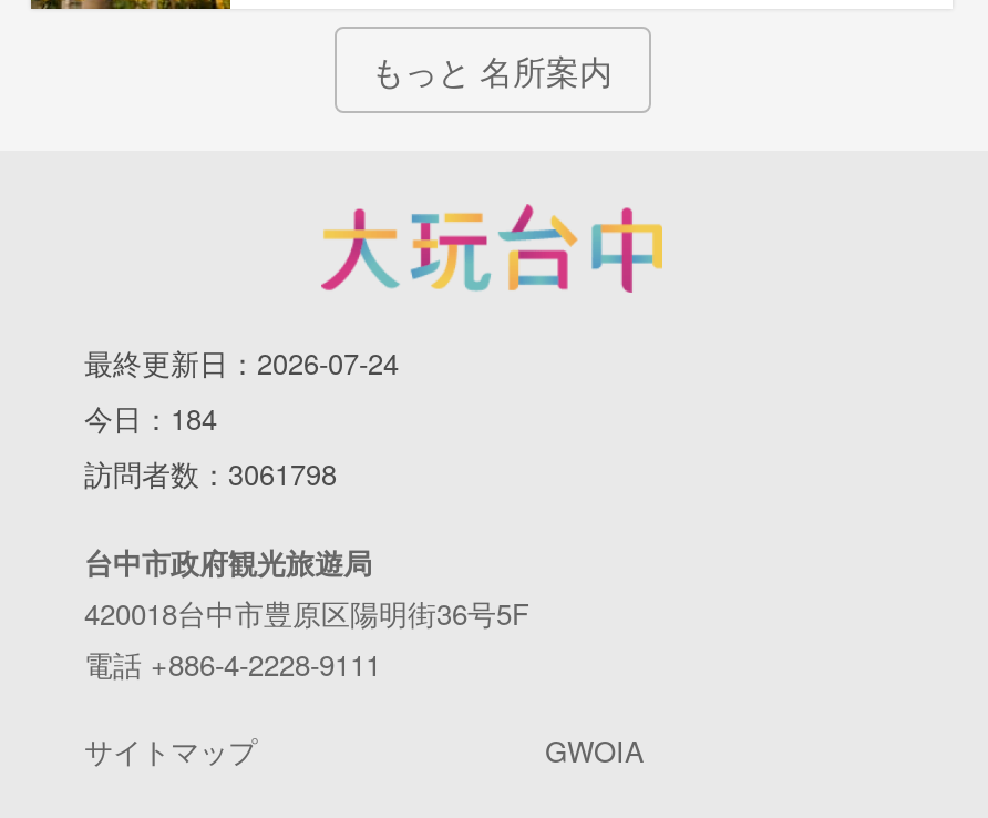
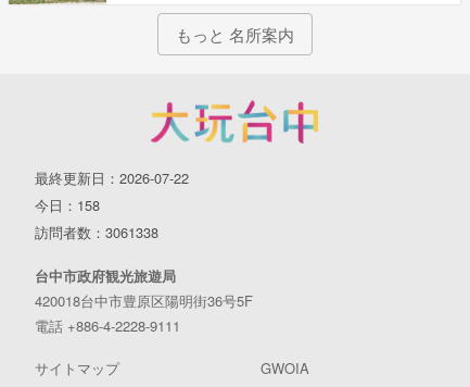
- 最終更新日：2026-07-24
+ 最終更新日：2026-07-22

- 今日：184
+ 今日：158

- 訪問者数：3061798
+ 訪問者数：3061338
